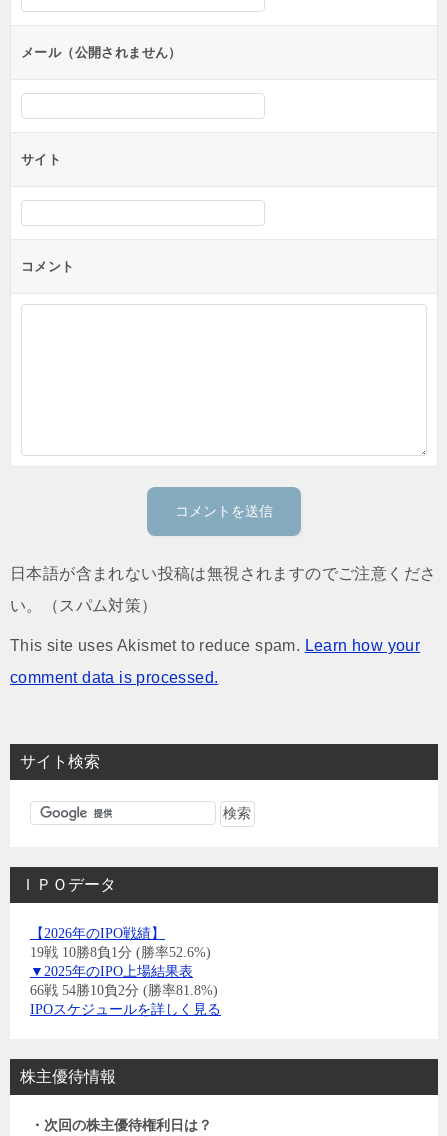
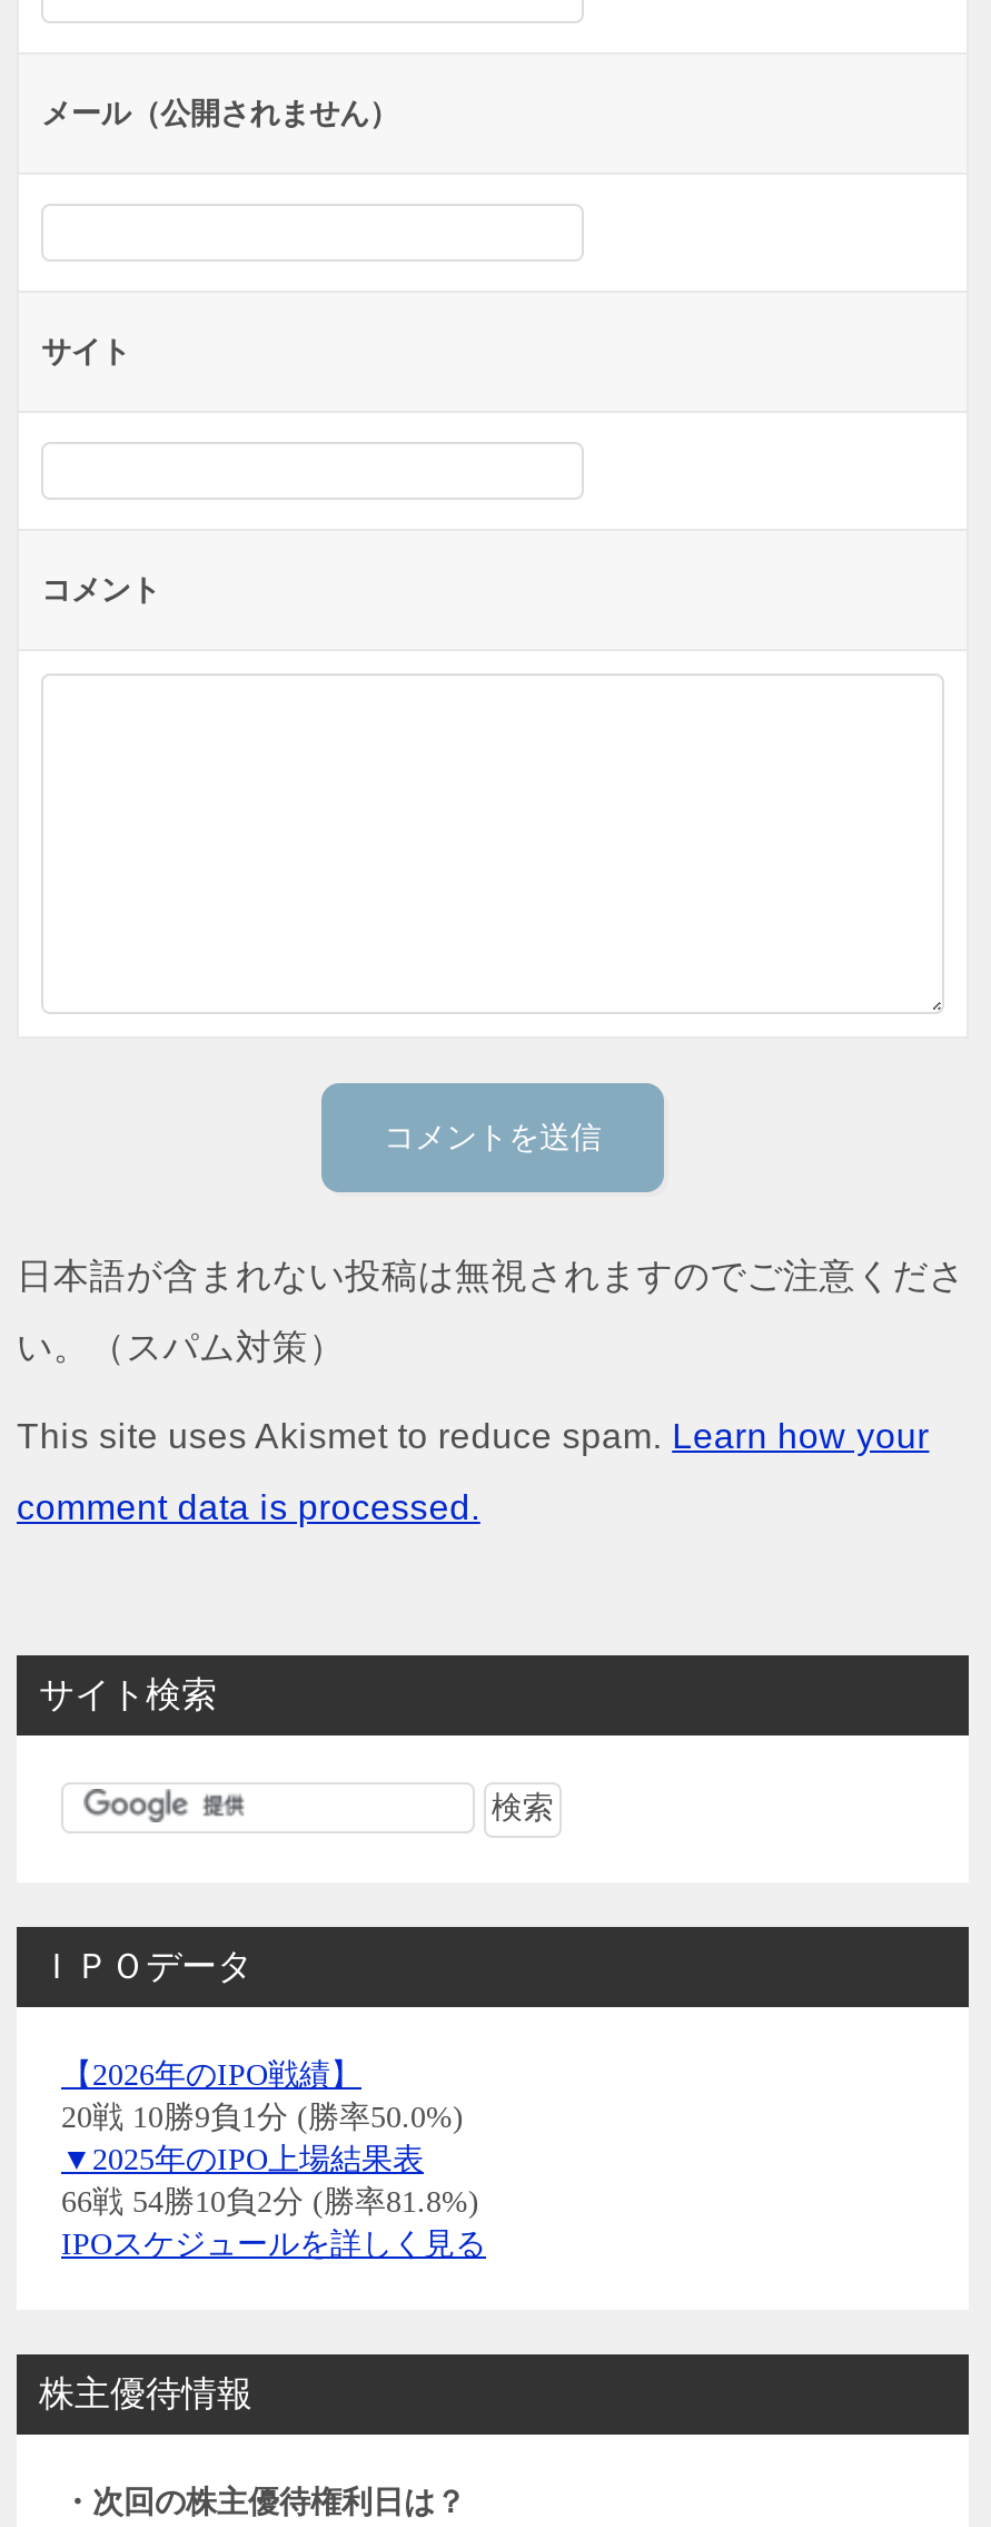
- 19戦 10勝8負1分 (勝率52.6%)
+ 20戦 10勝9負1分 (勝率50.0%)
